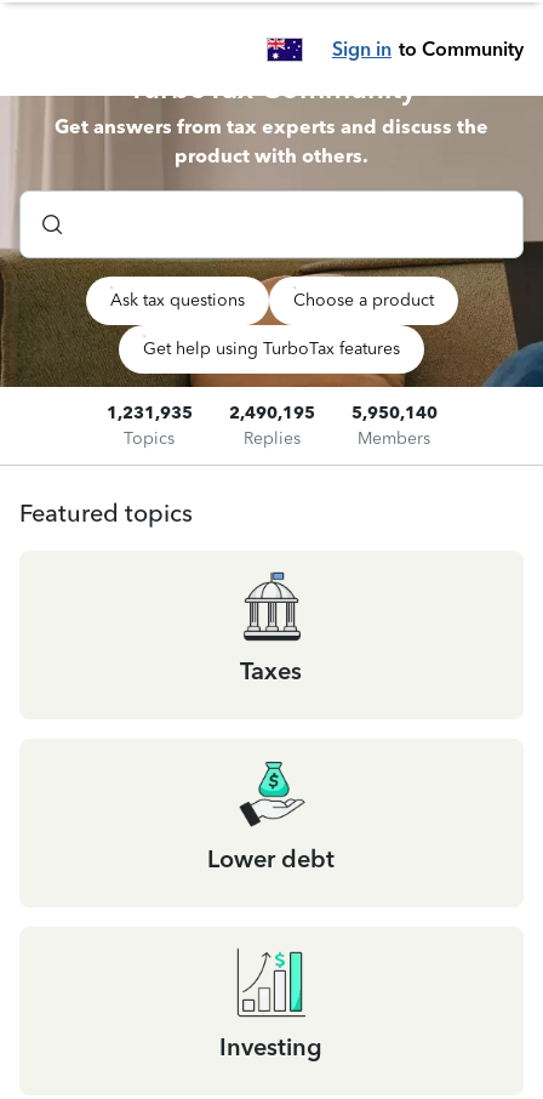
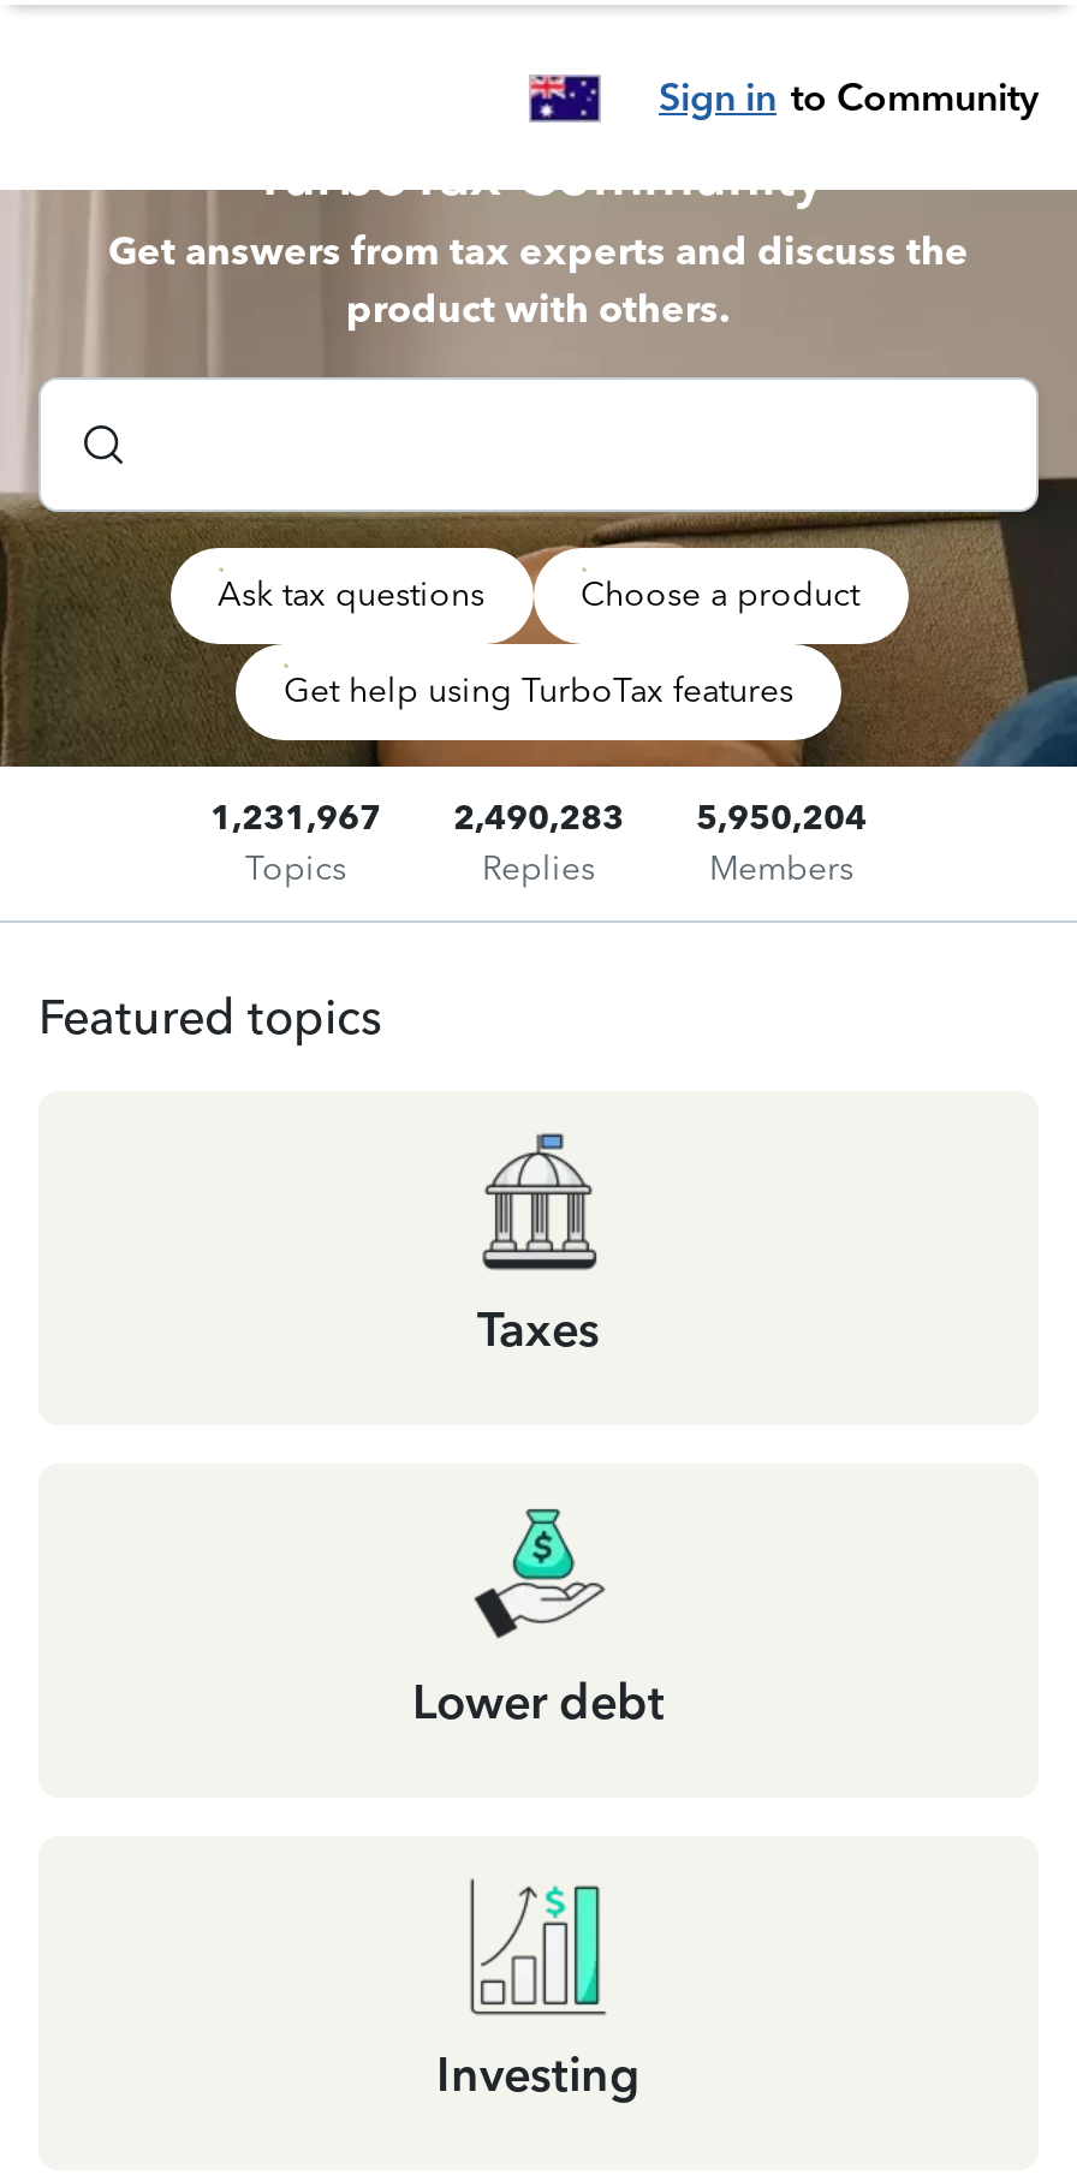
- 1,231,935
+ 1,231,967

- 2,490,195
+ 2,490,283

- 5,950,140
+ 5,950,204
